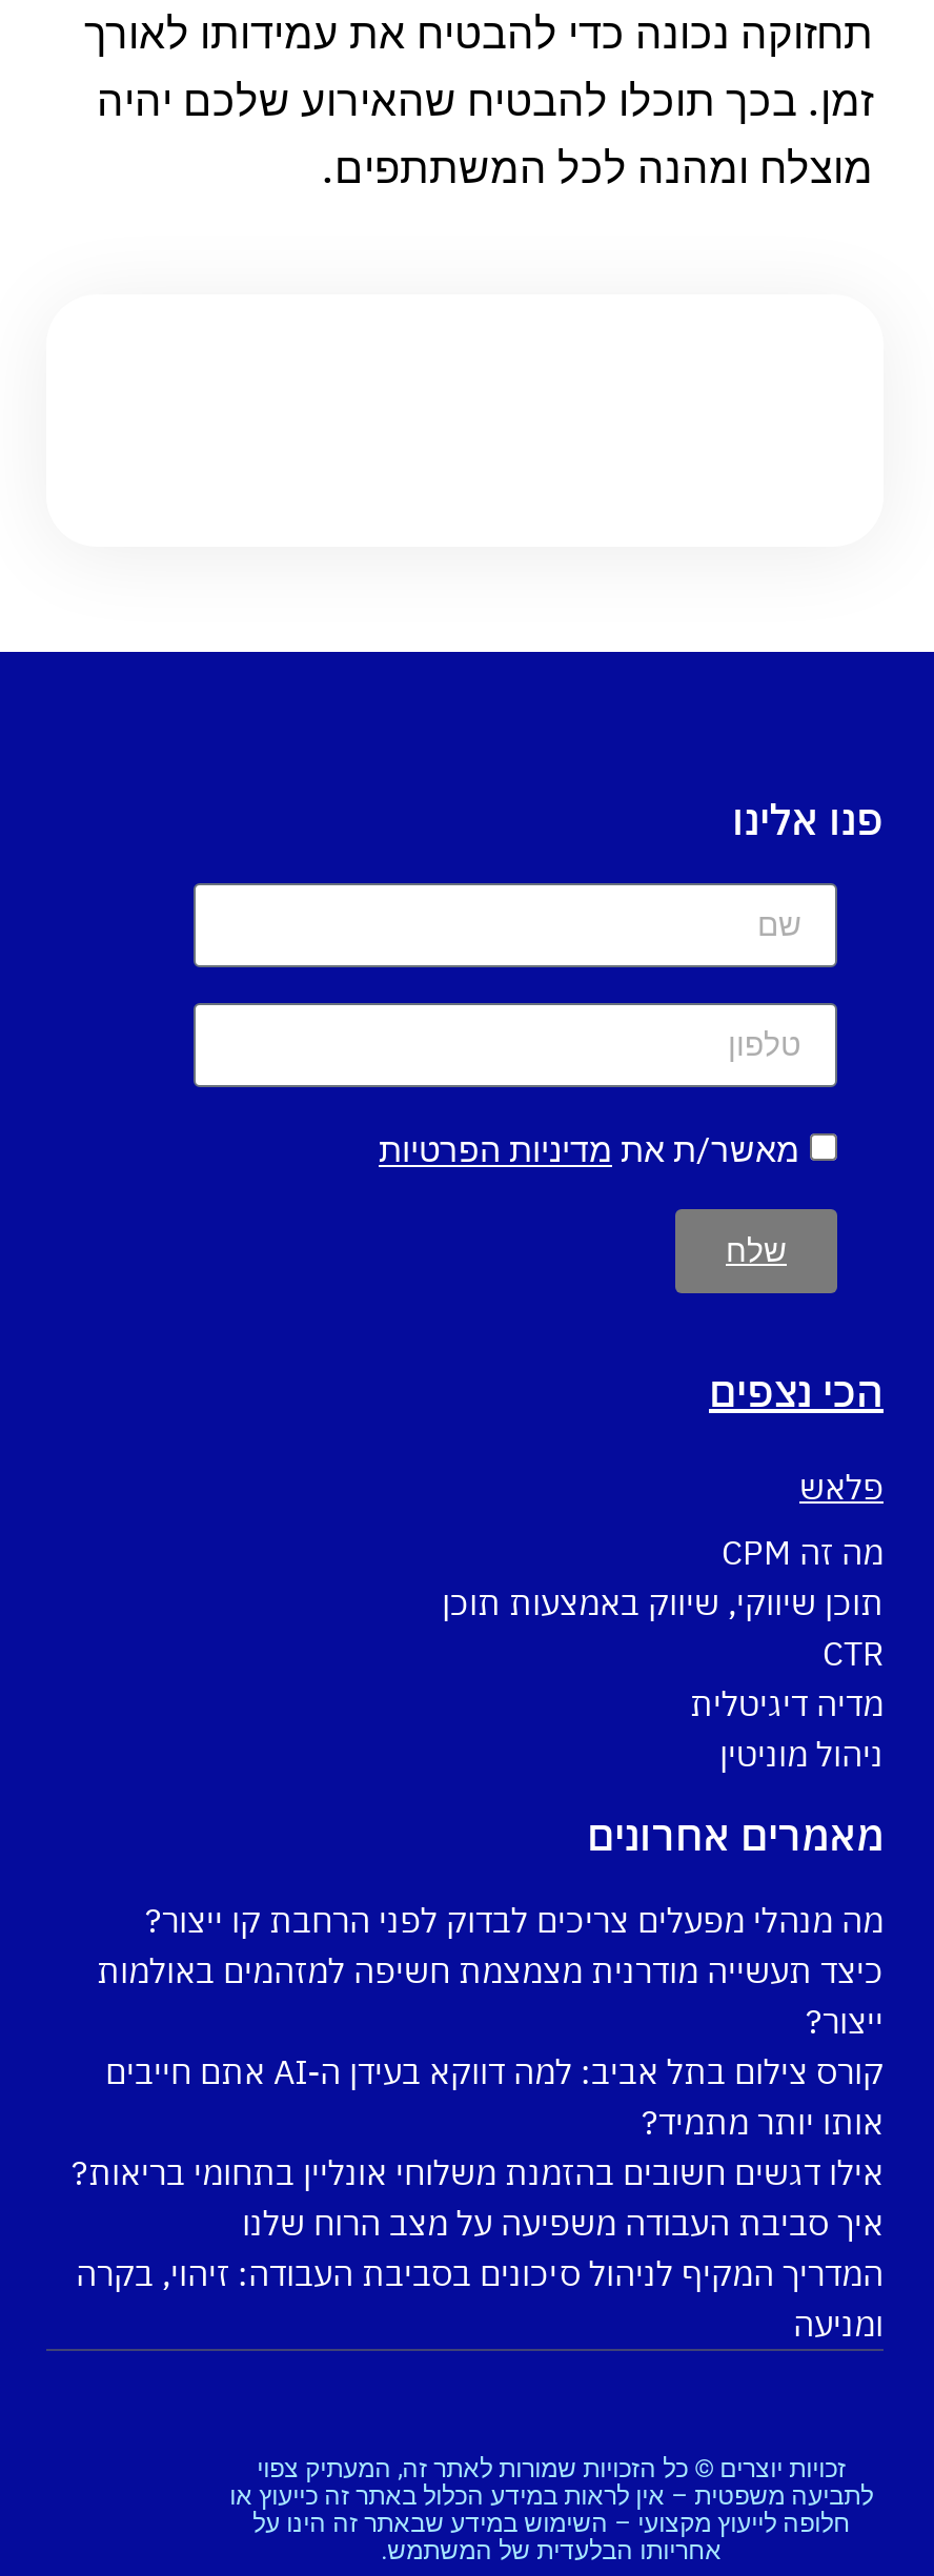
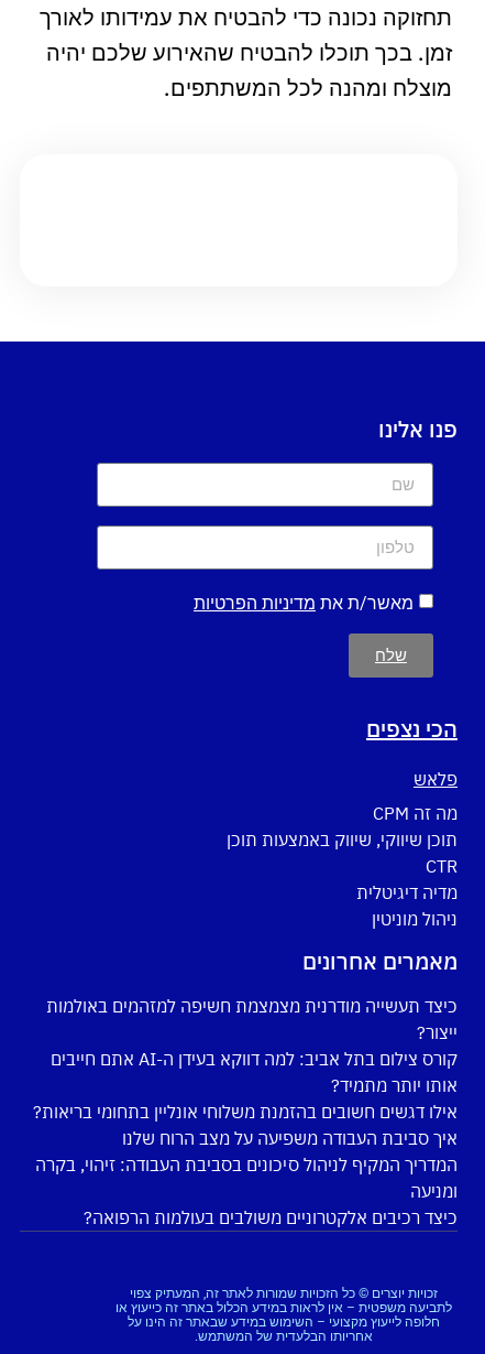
- מה מנהלי מפעלים צריכים לבדוק לפני הרחבת קו ייצור?

moved up: כיצד תעשייה מודרנית מצמצמת חשיפה למזהמים באולמות | ייצור? | אותו יותר מתמיד? | אילו דגשים חשובים בהזמנת משלוחי אונליין בתחומי בריאות? | איך סביבת העבודה משפיעה על מצב הרוח שלנו | המדריך המקיף לניהול סיכונים בסביבת העבודה: זיהוי, בקרה | ומניעה

+ כיצד רכיבים אלקטרוניים משולבים בעולמות הרפואה?
